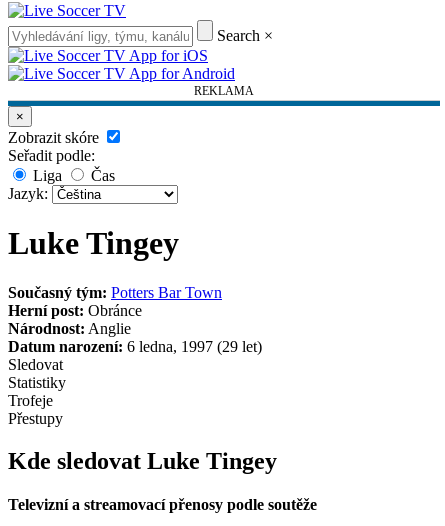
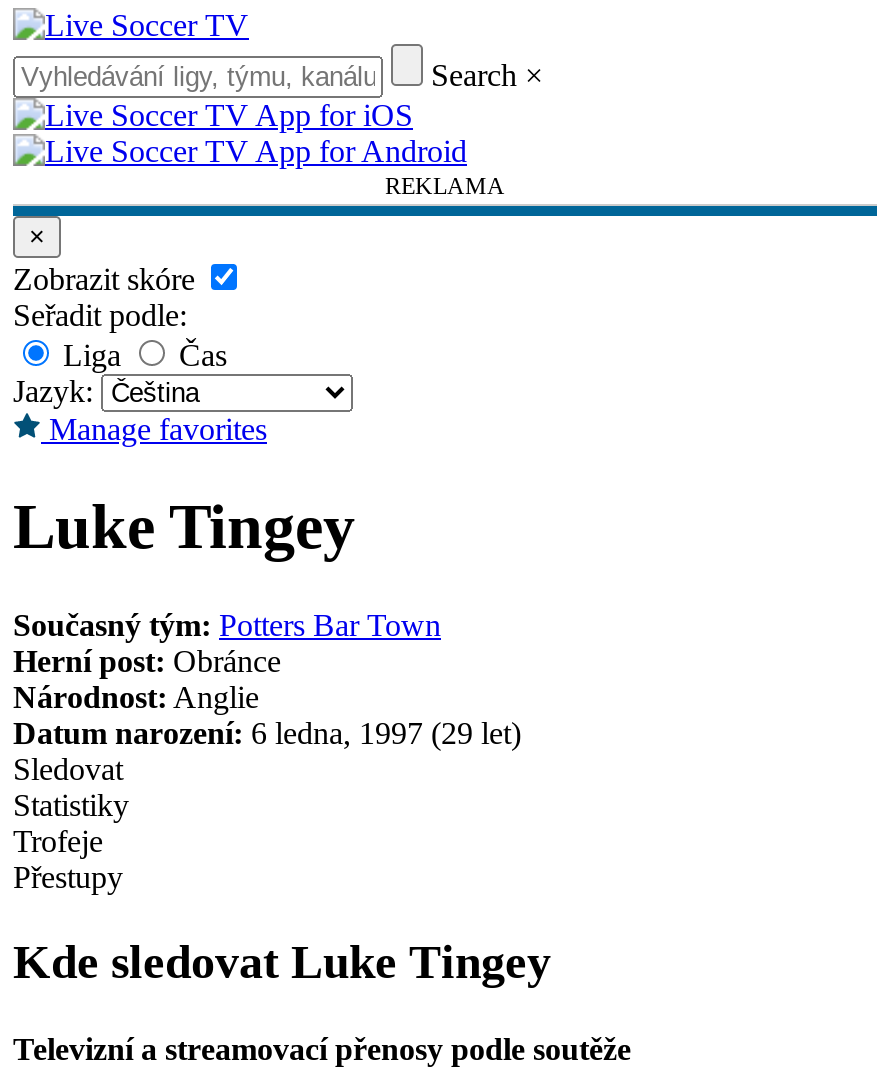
+ Manage favorites
